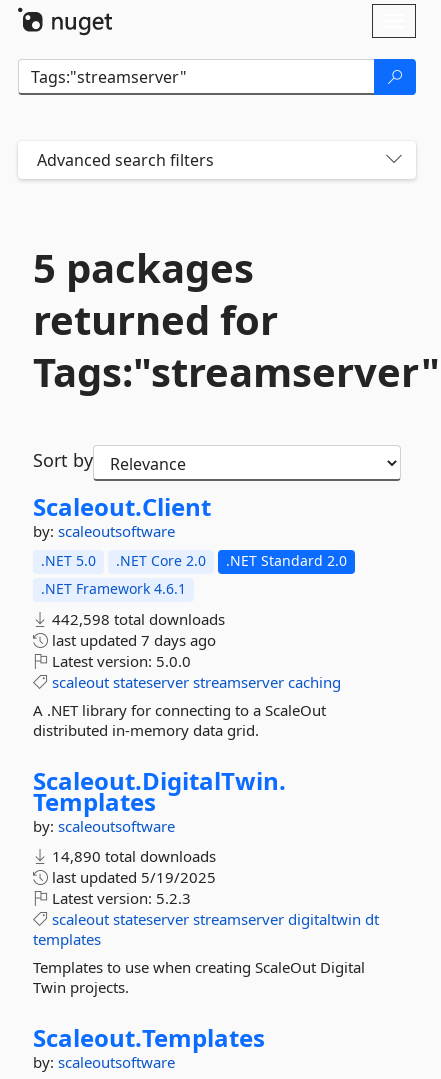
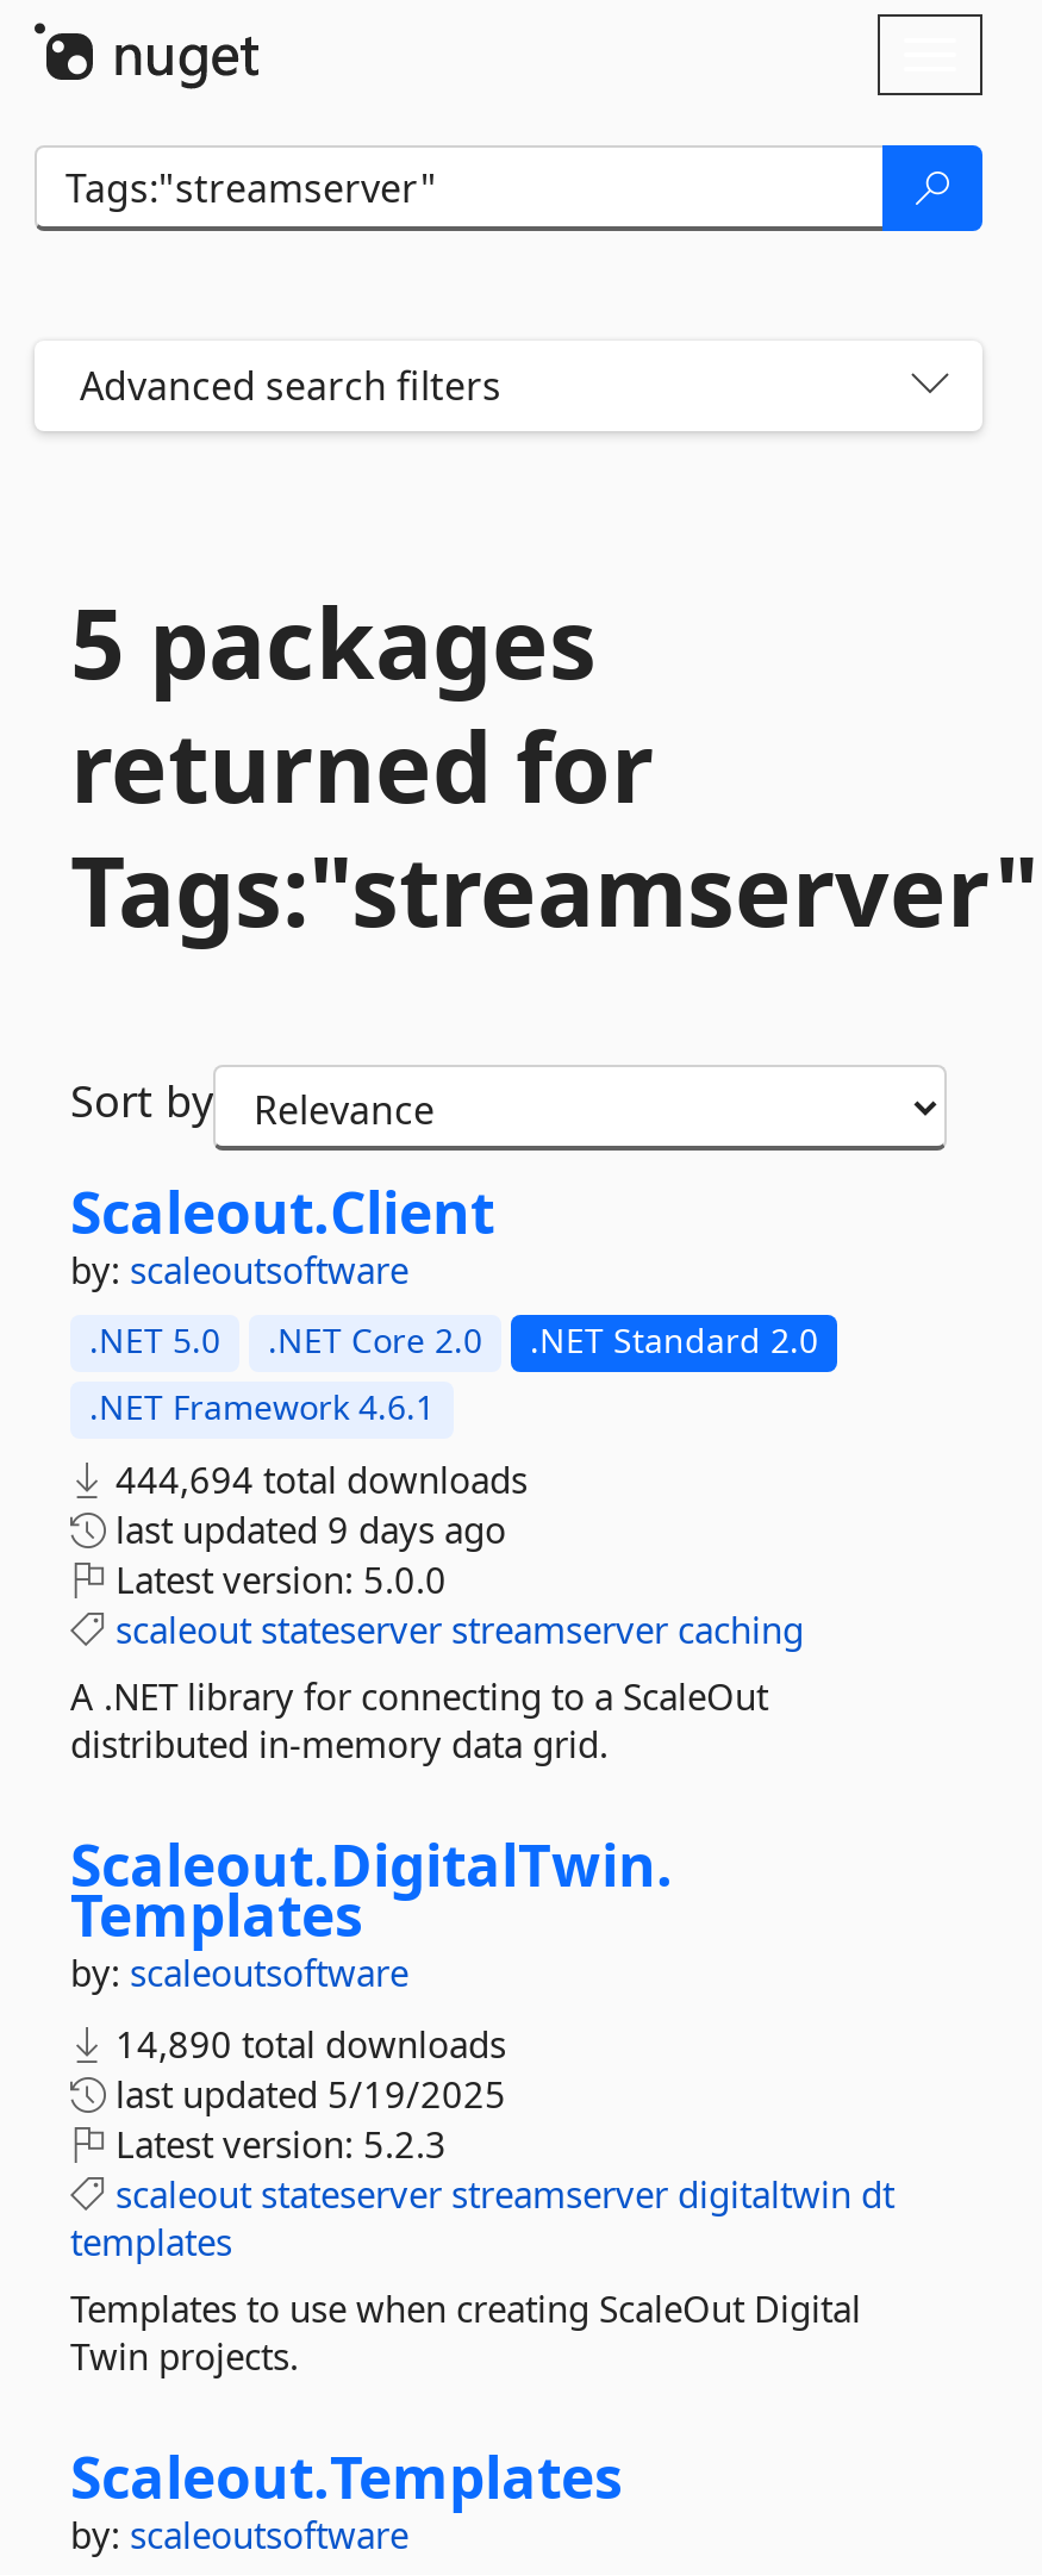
- 442,598 total downloads
+ 444,694 total downloads

- last updated 7 days ago
+ last updated 9 days ago
